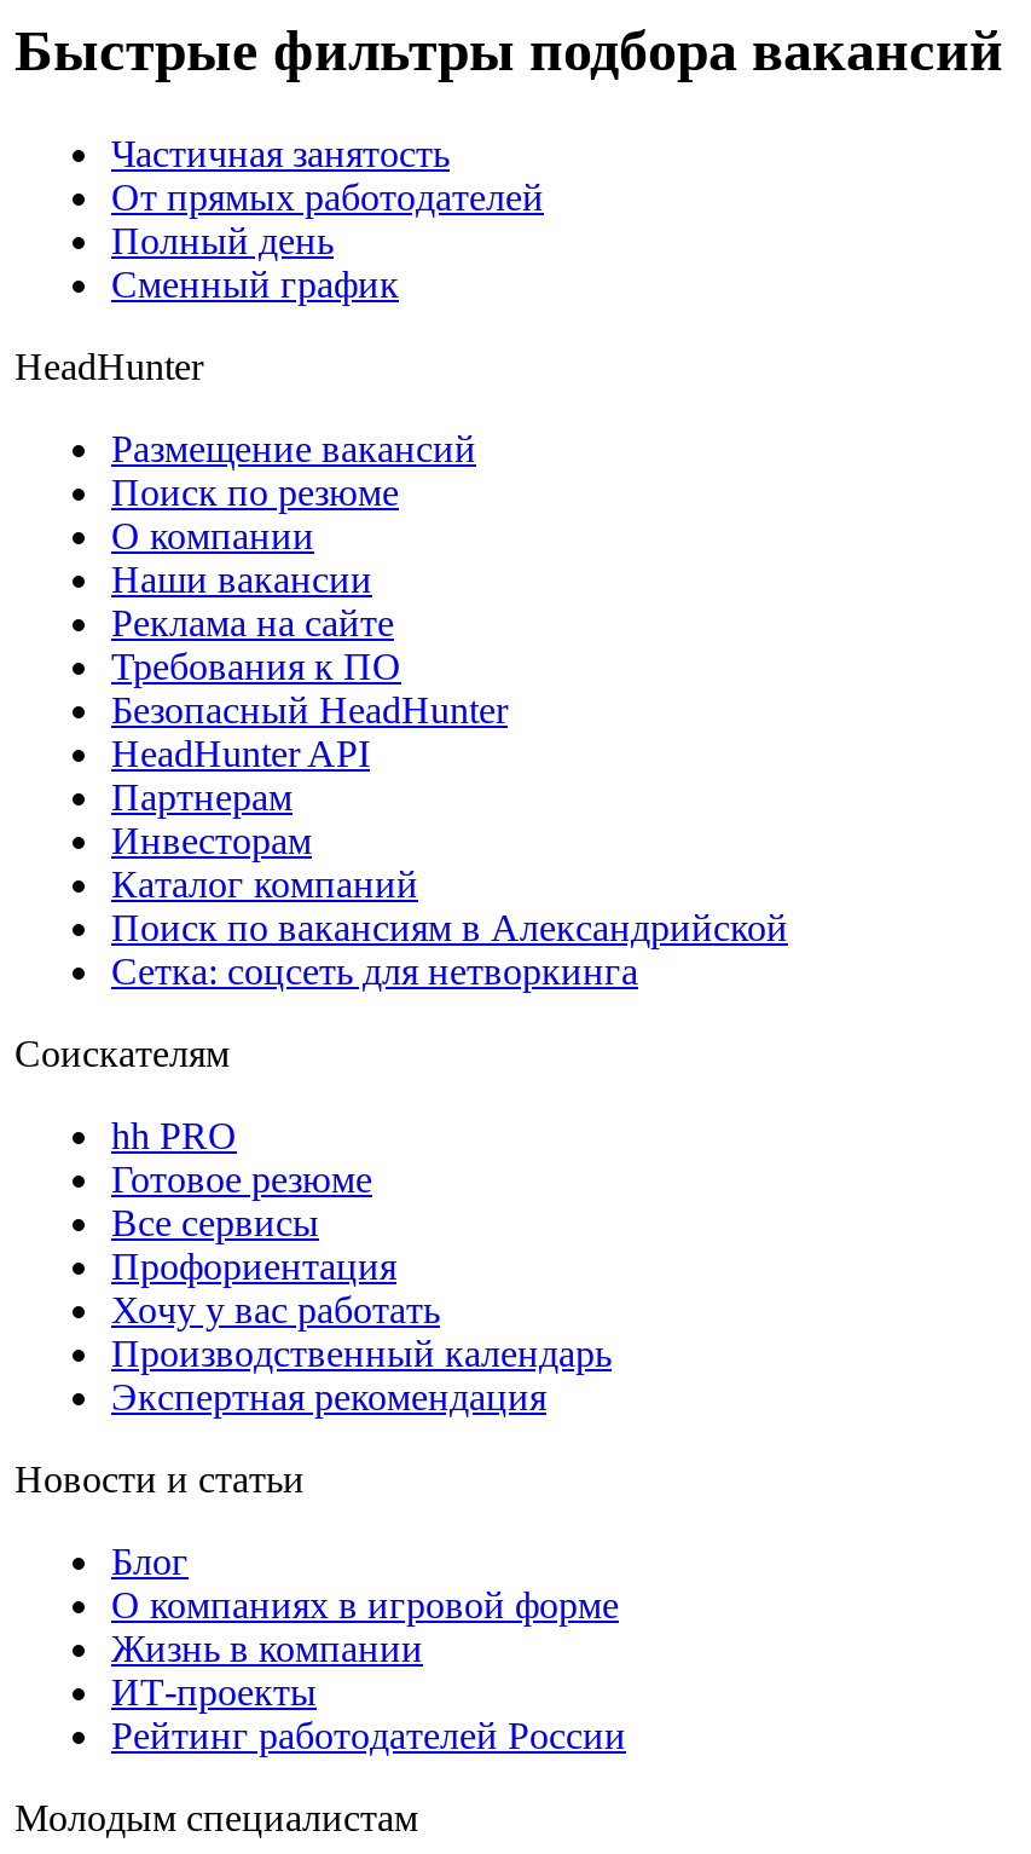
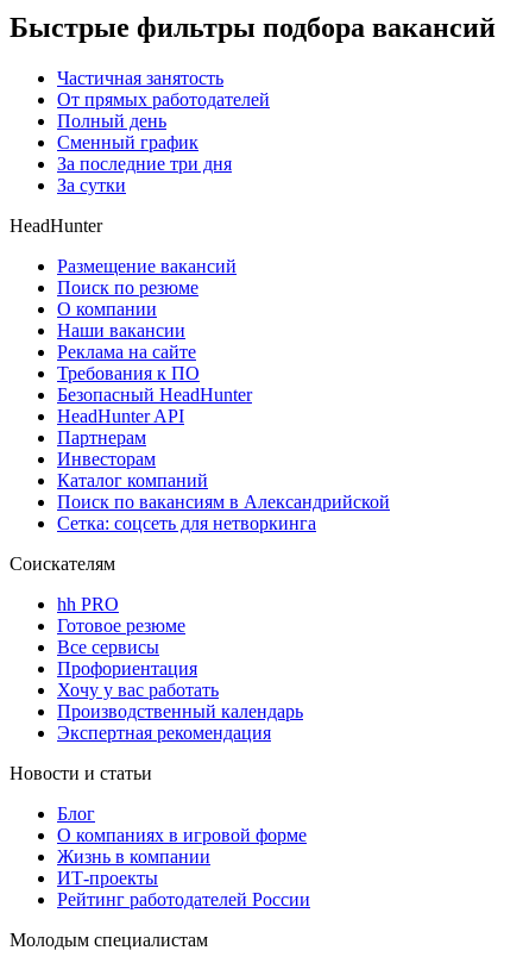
+ За последние три дня
+ За сутки
